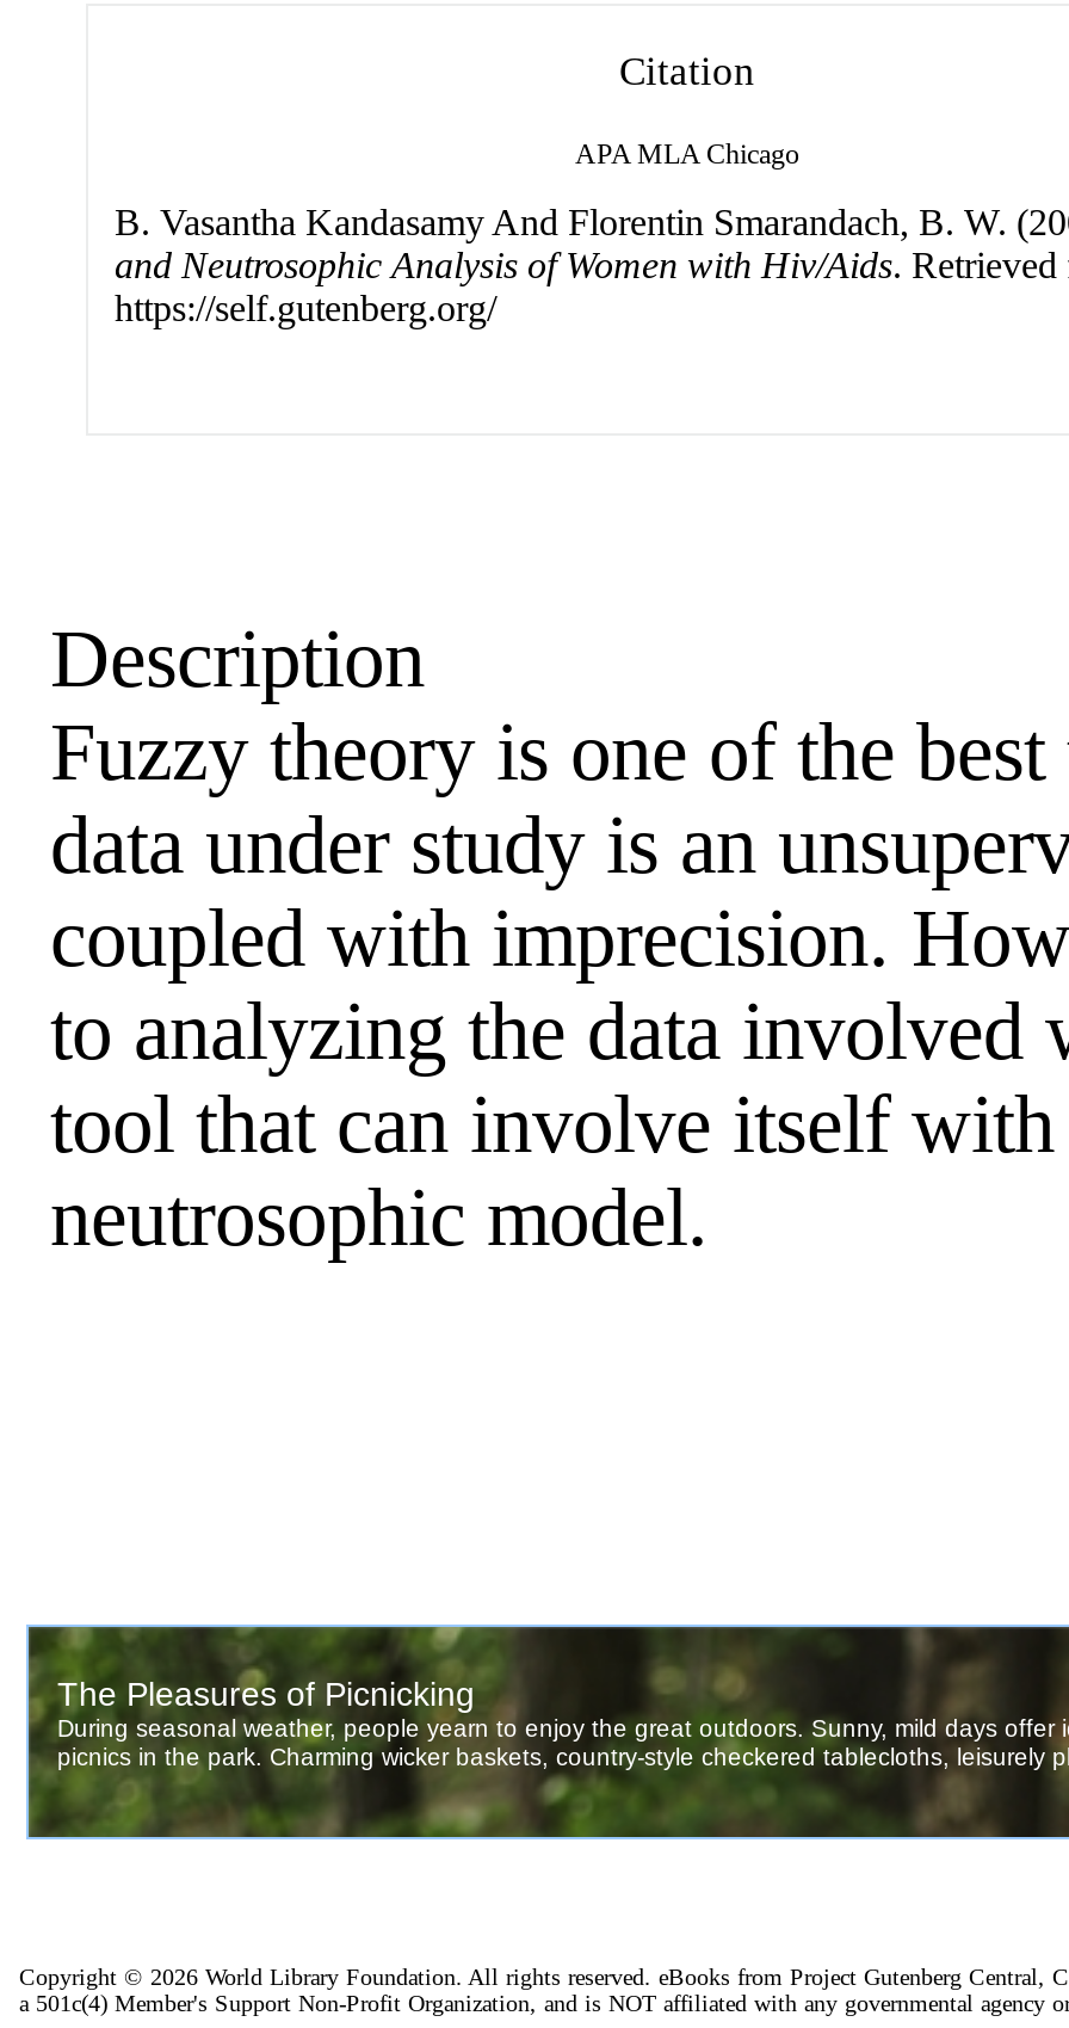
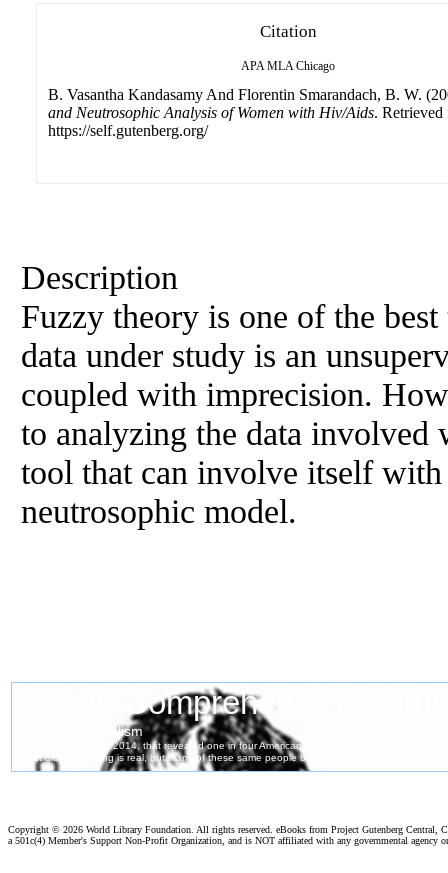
- [image]
+ [image]
